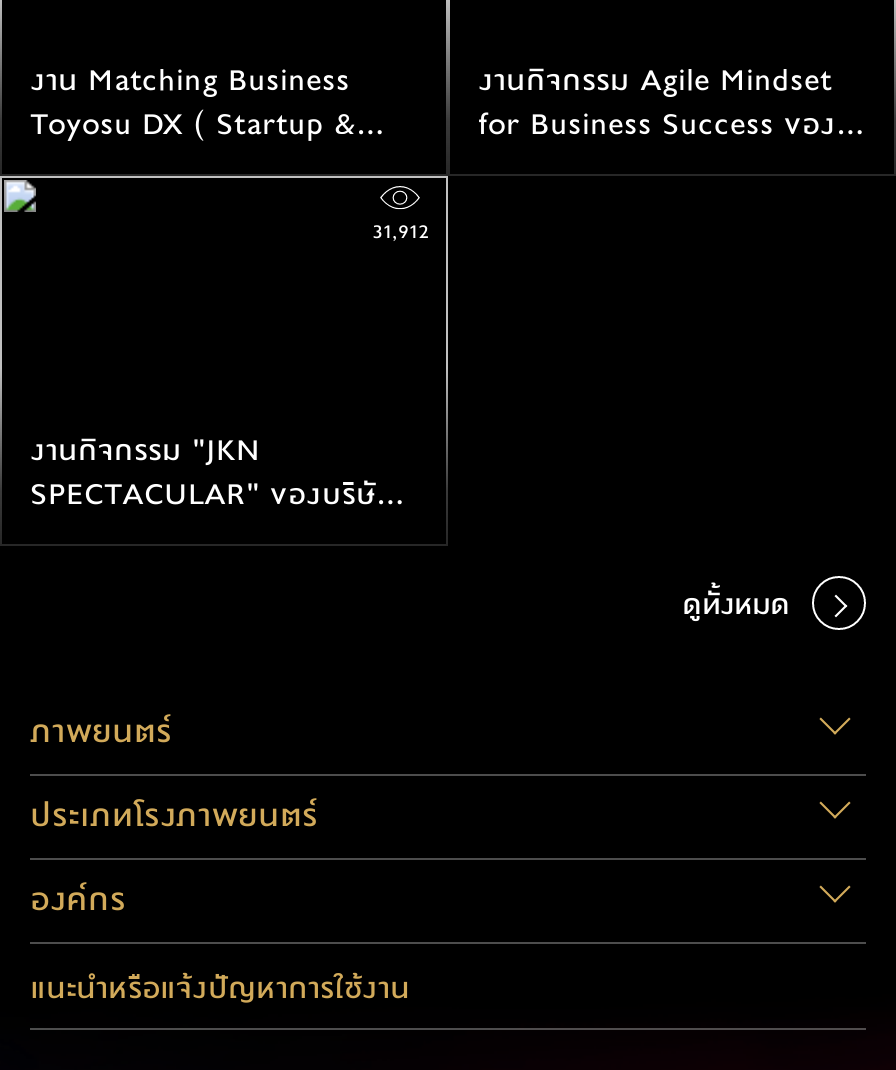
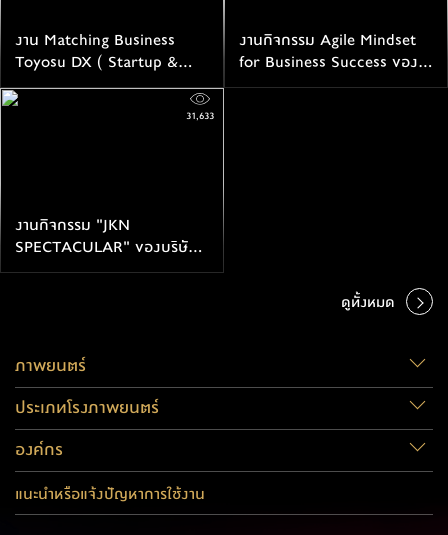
- 31,912
+ 31,633
